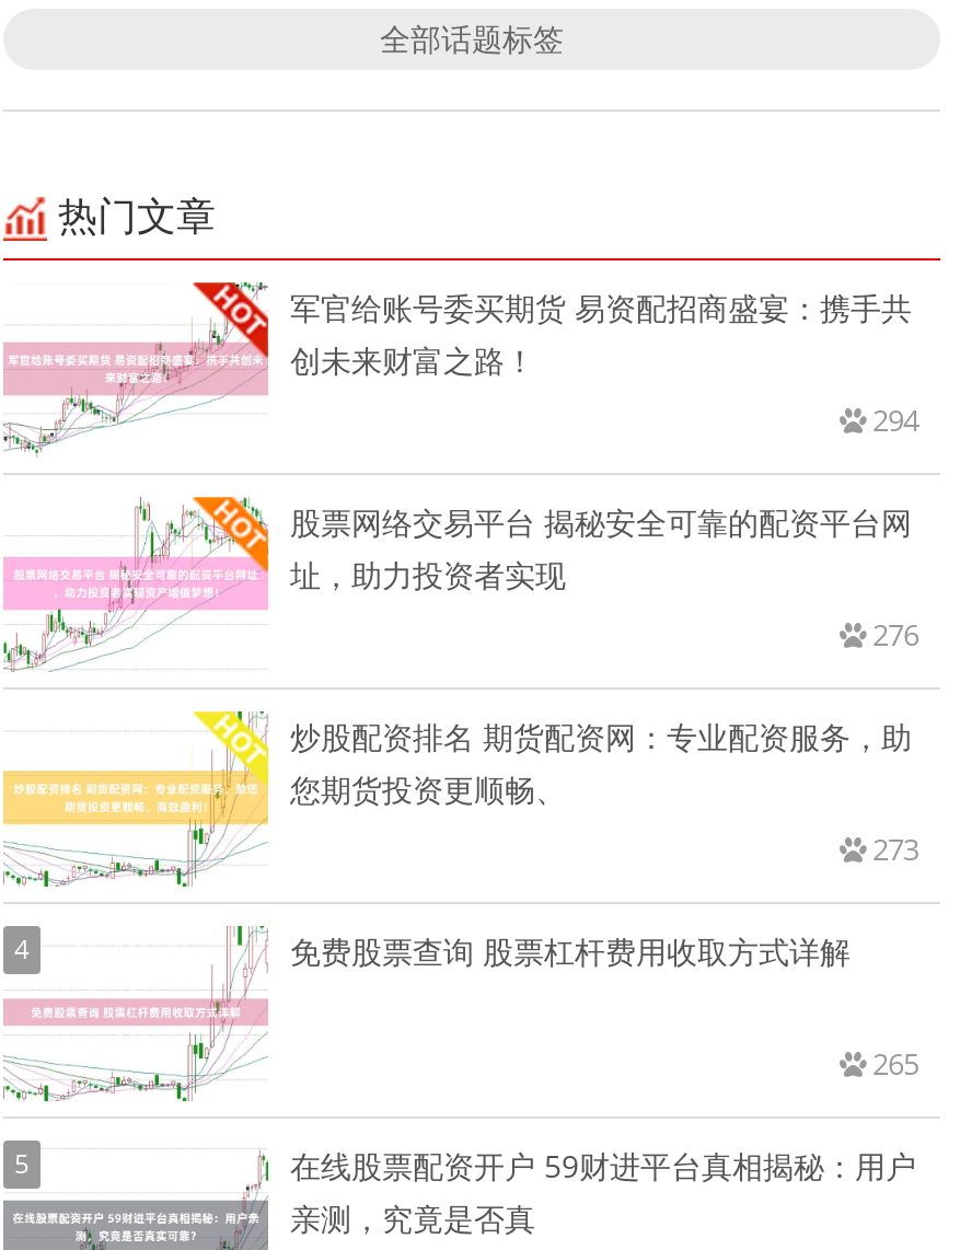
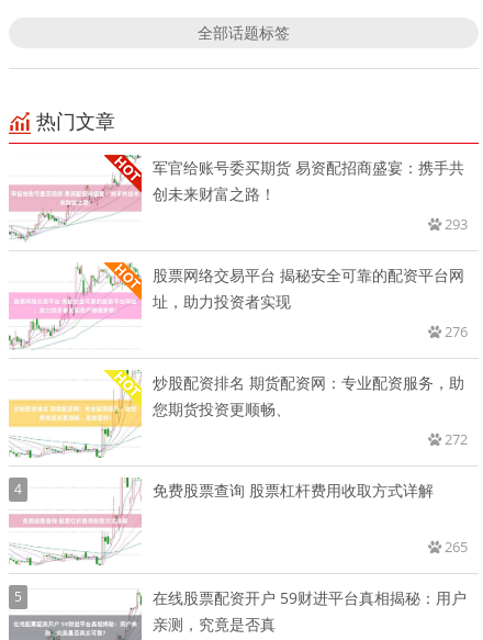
- 294
+ 293

- 273
+ 272
